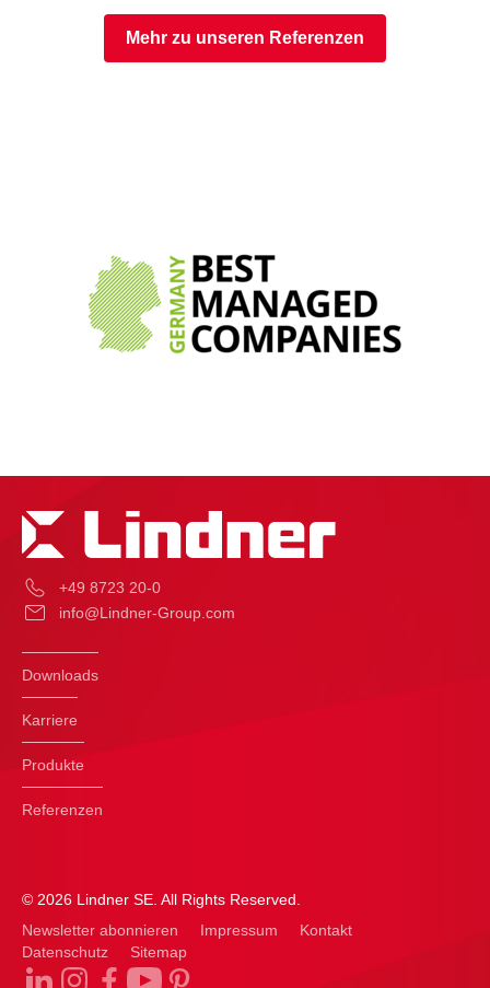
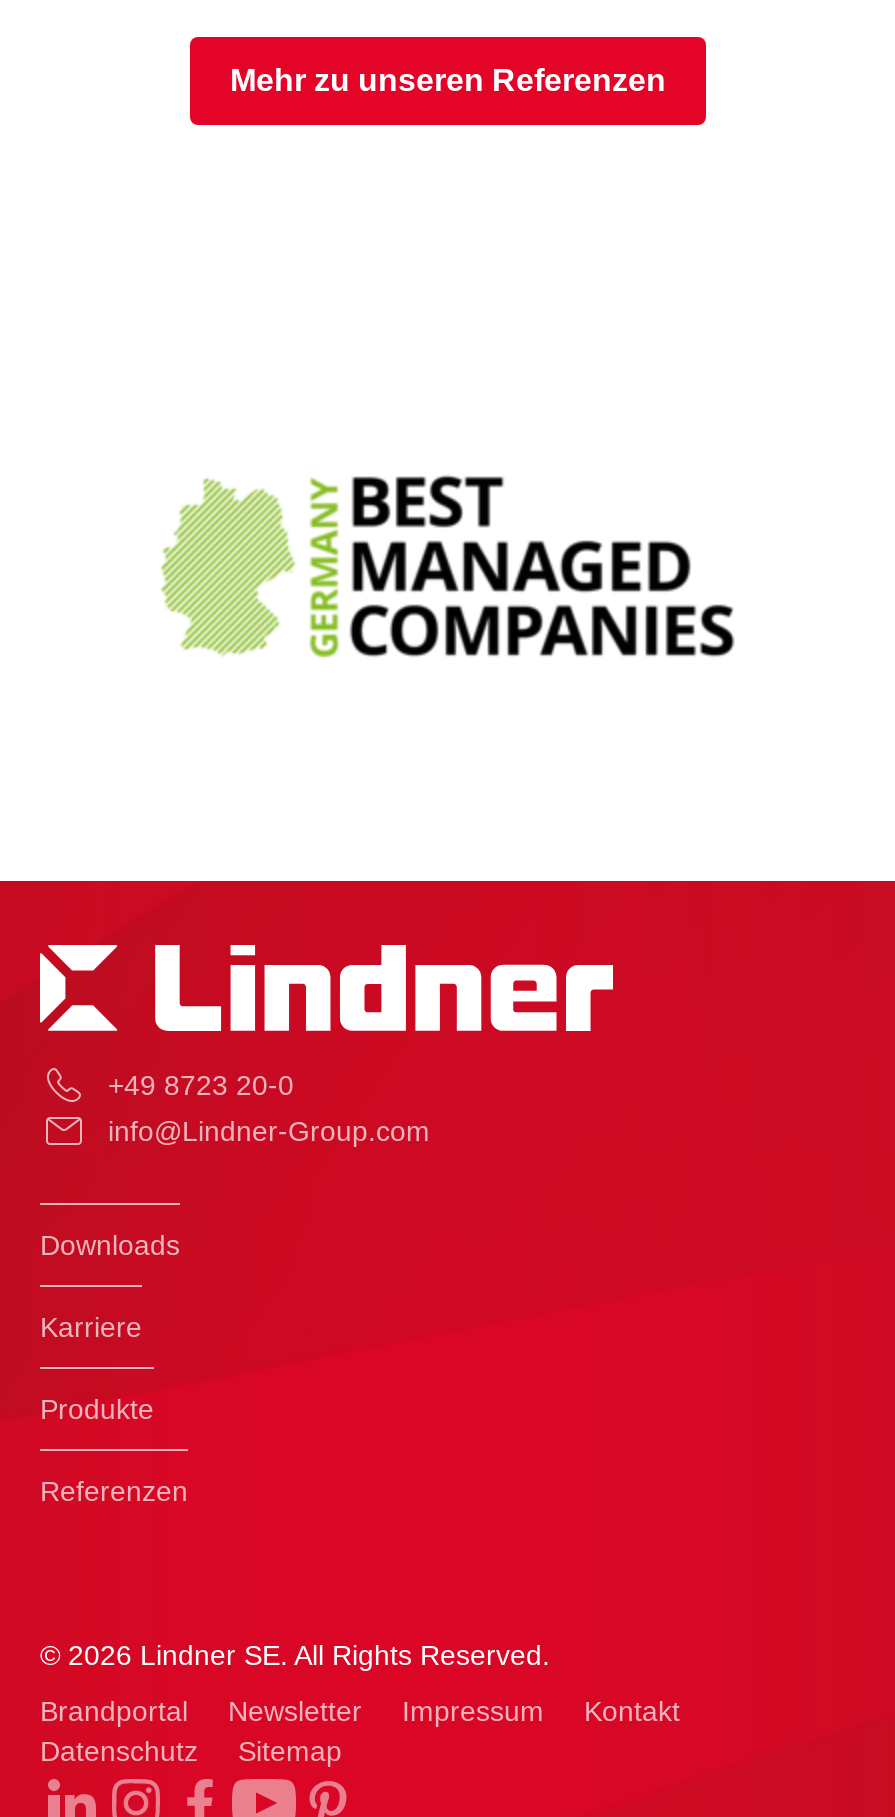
- Newsletter abonnieren
+ Brandportal
+ Newsletter
